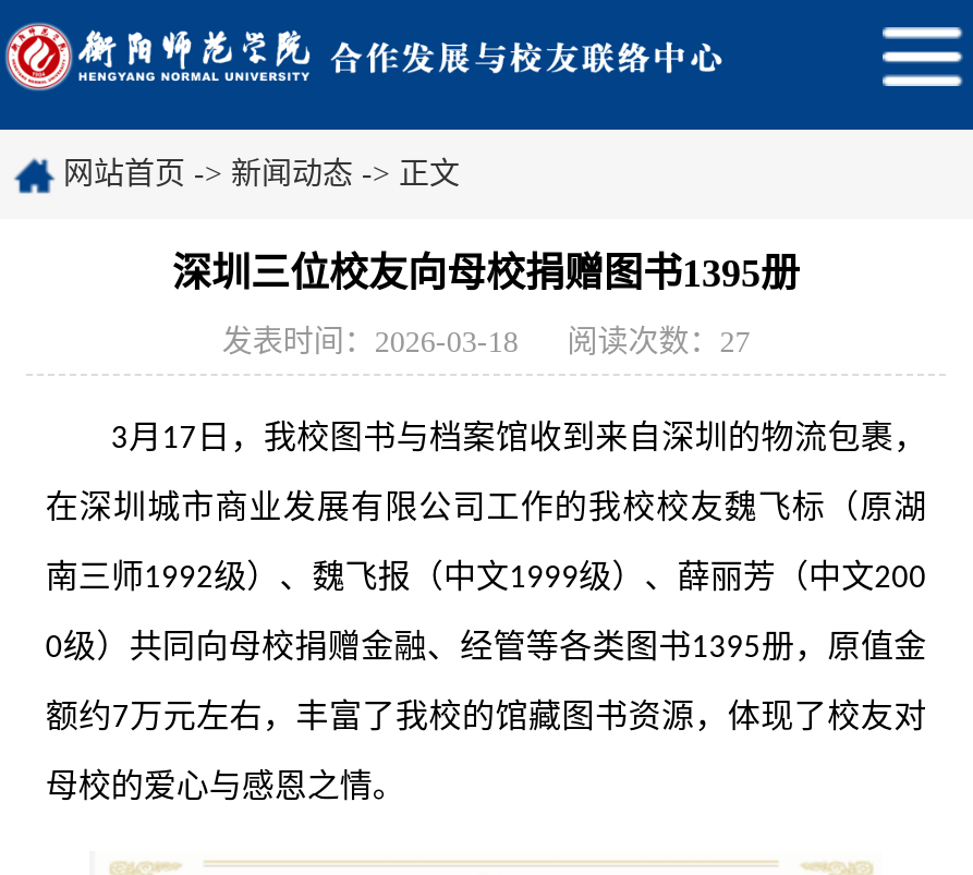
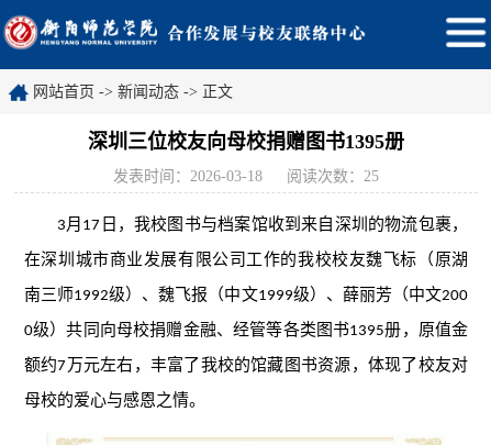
- 发表时间：2026-03-18 阅读次数：27
+ 发表时间：2026-03-18 阅读次数：25
